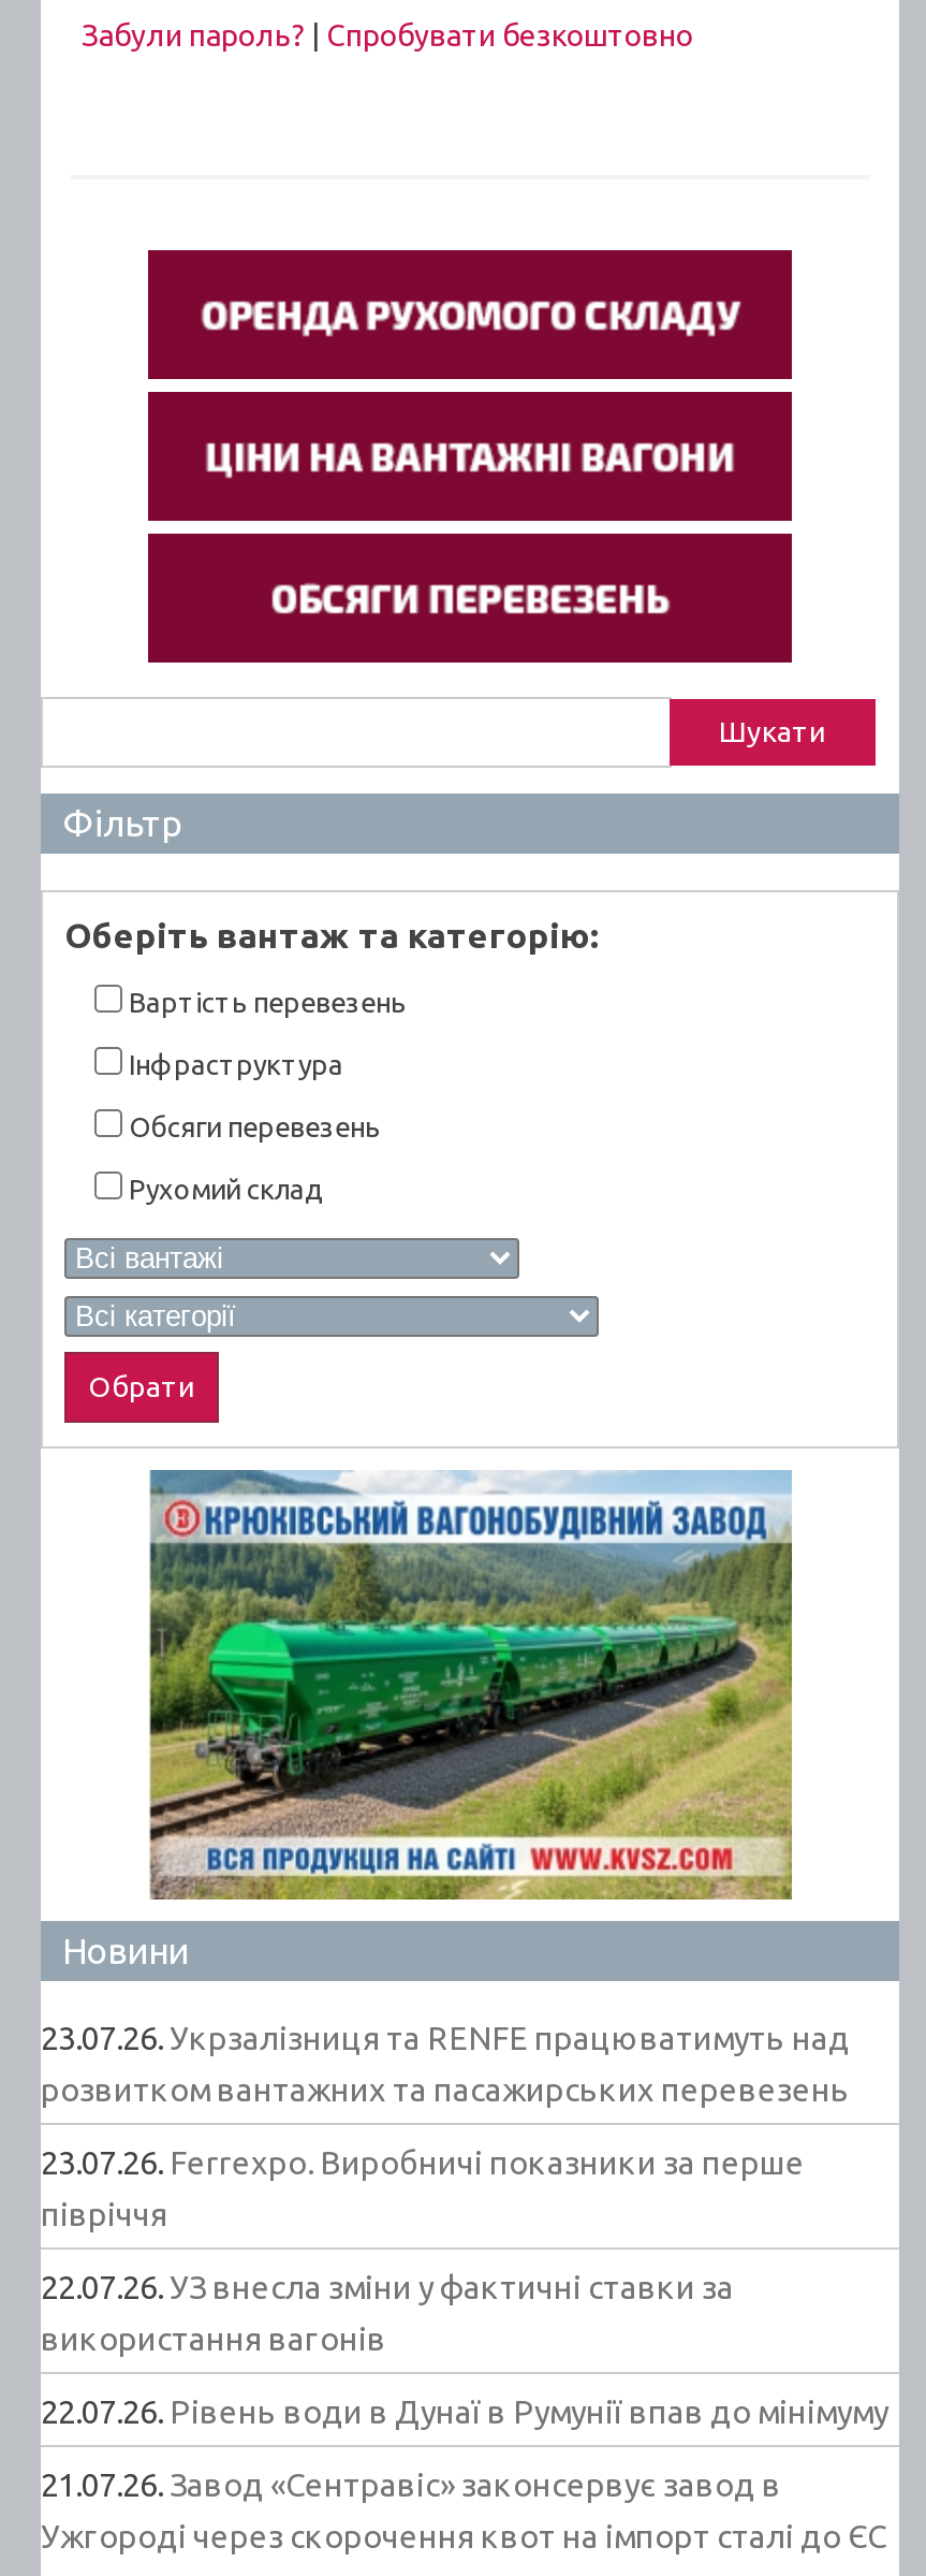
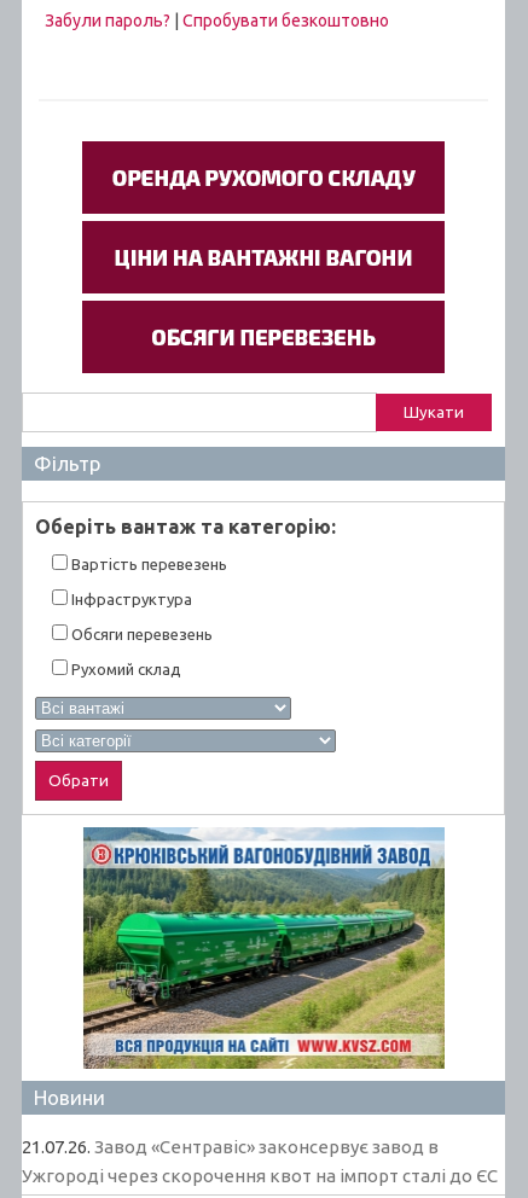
- 23.07.26. Укрзалізниця та RENFE працюватимуть над
- розвитком вантажних та пасажирських перевезень
- 23.07.26. Ferrexpo. Виробничі показники за перше
- півріччя
- 22.07.26. УЗ внесла зміни у фактичні ставки за
- використання вагонів
- 22.07.26. Рівень води в Дунаї в Румунії впав до мінімуму
